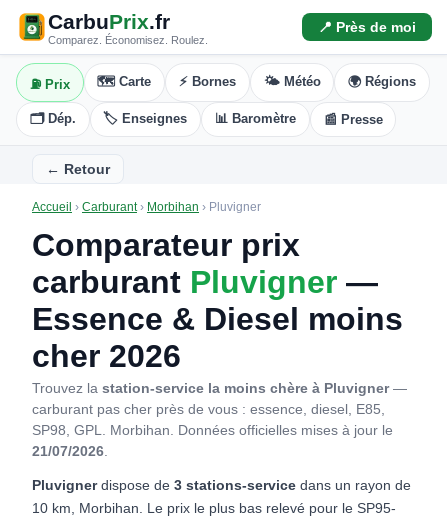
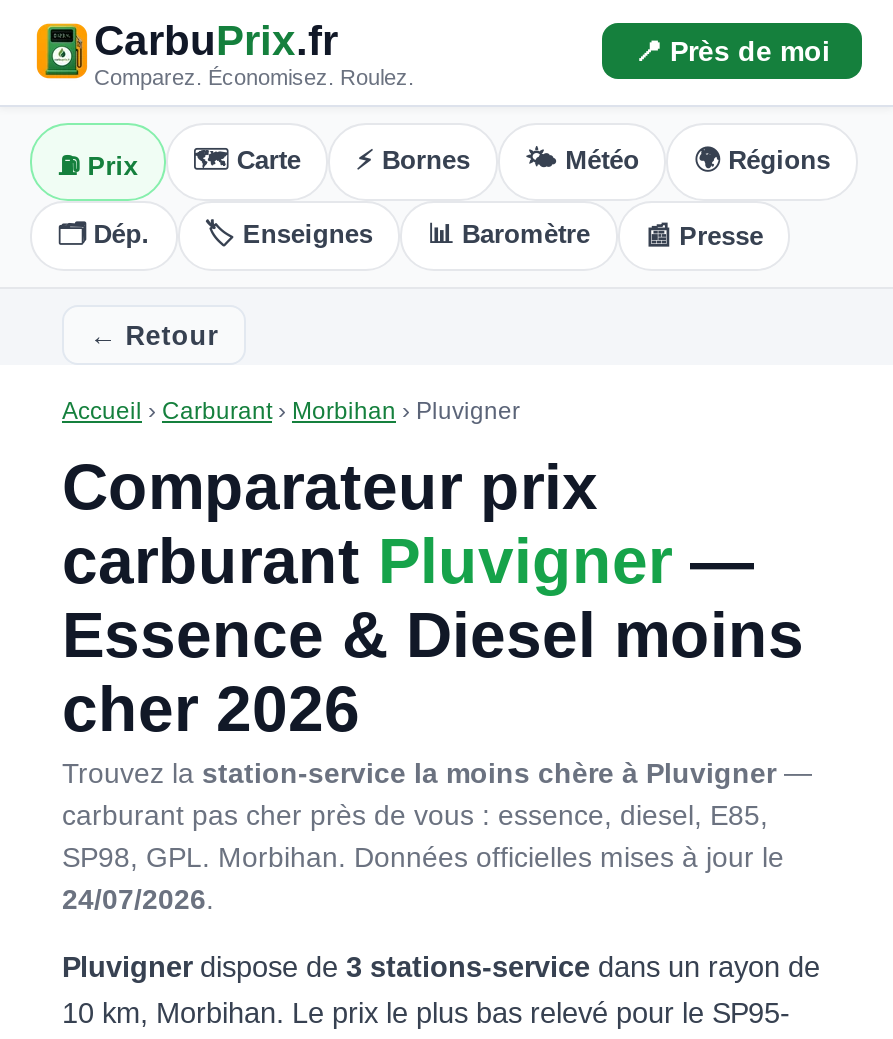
- 21/07/2026.
+ 24/07/2026.
